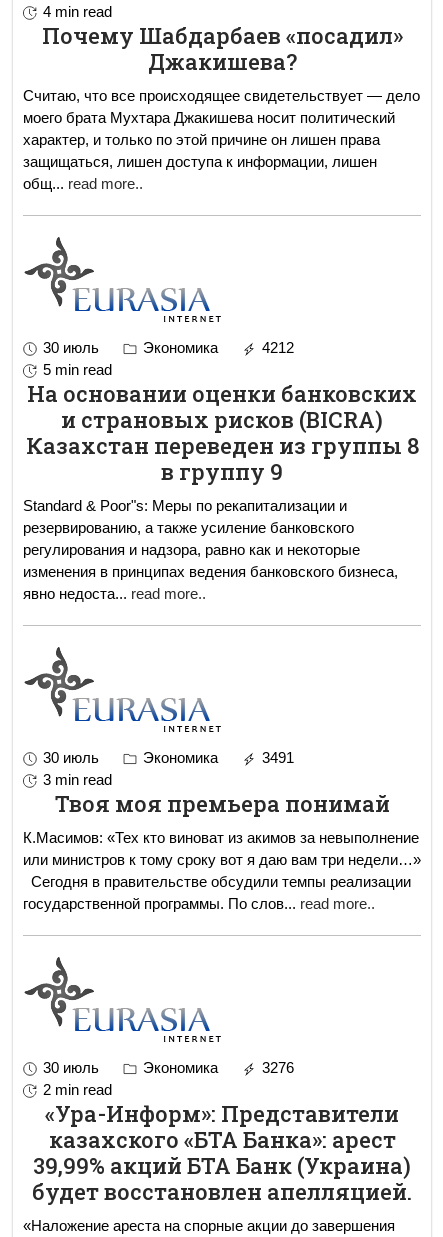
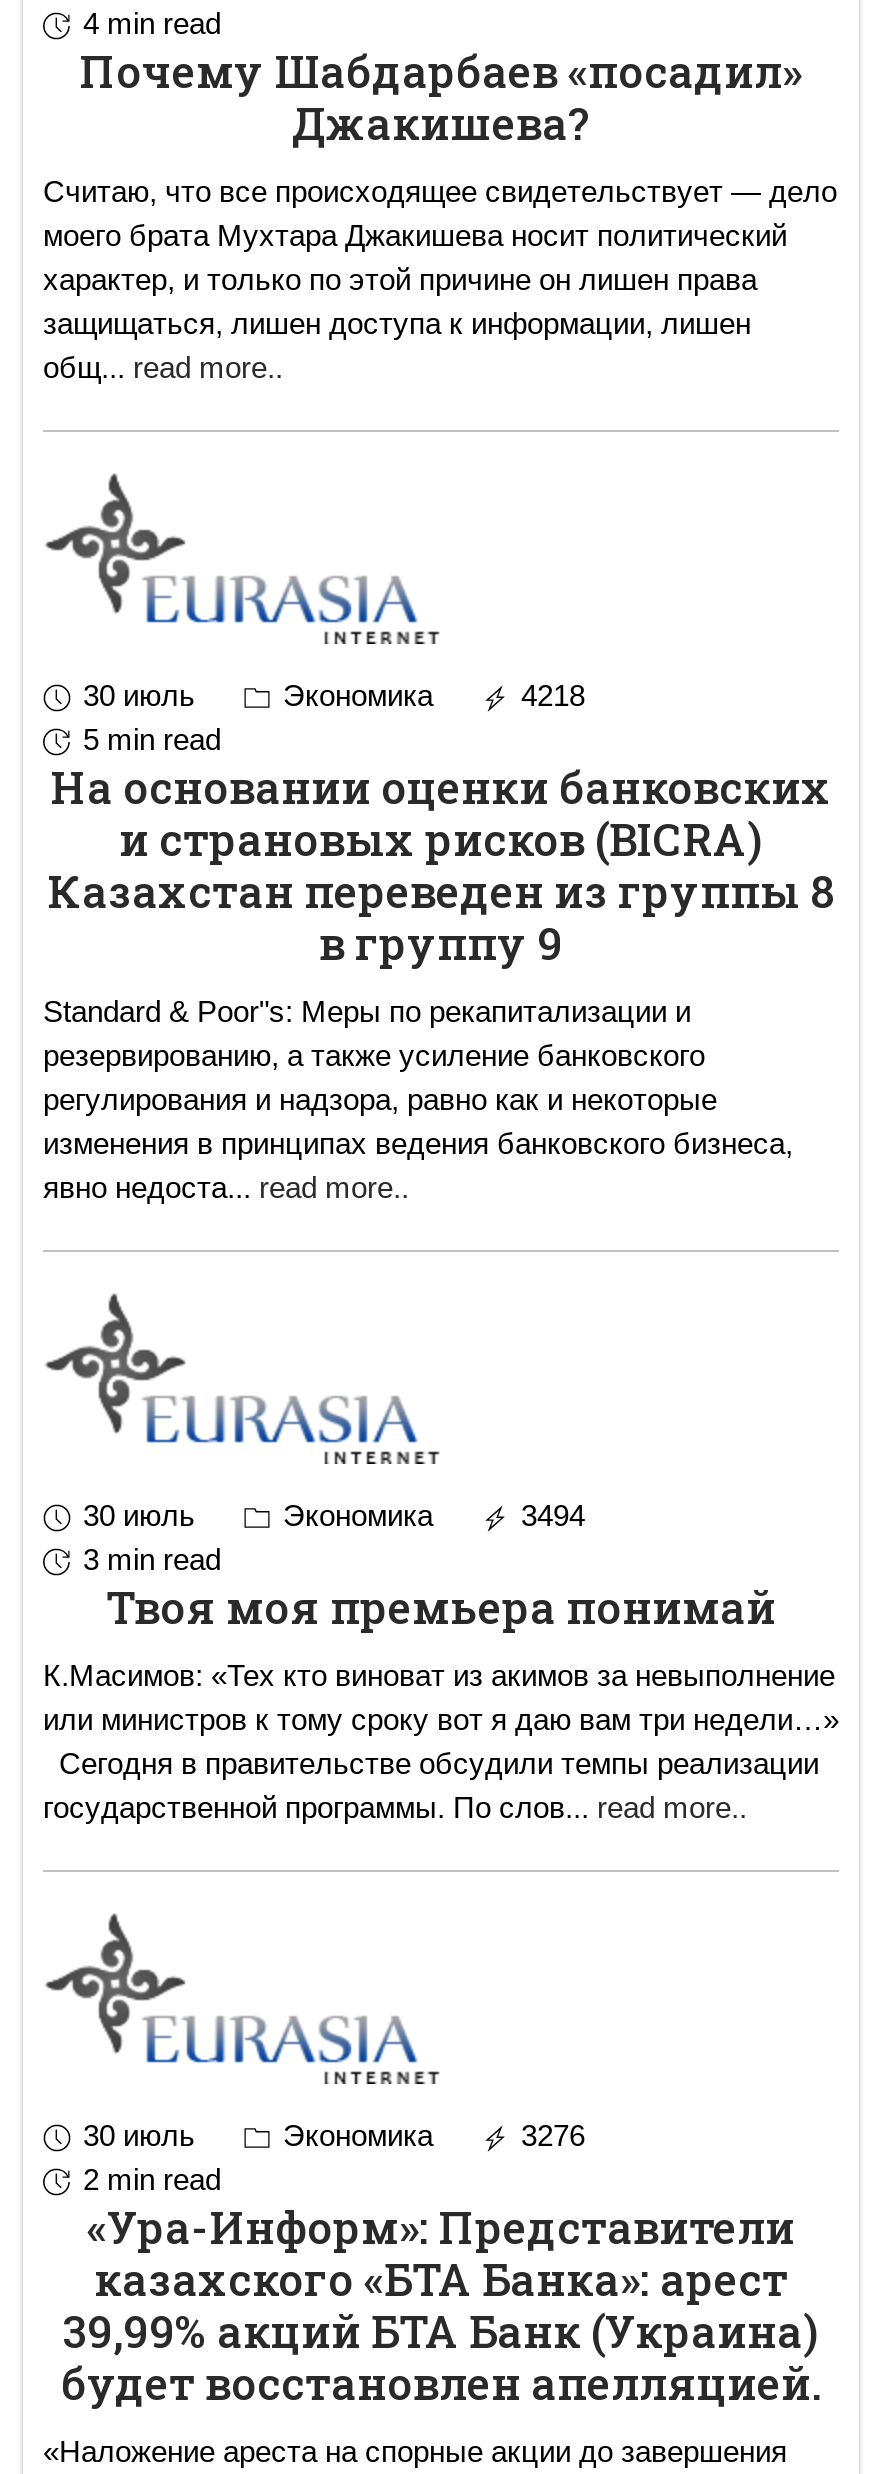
- 4212
+ 4218

- 3491
+ 3494
